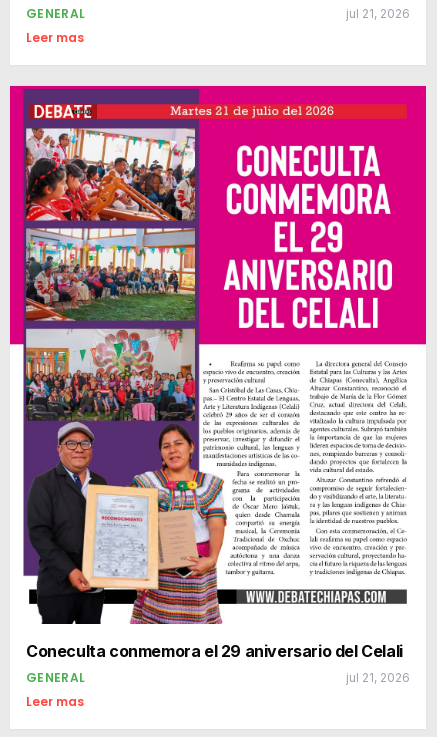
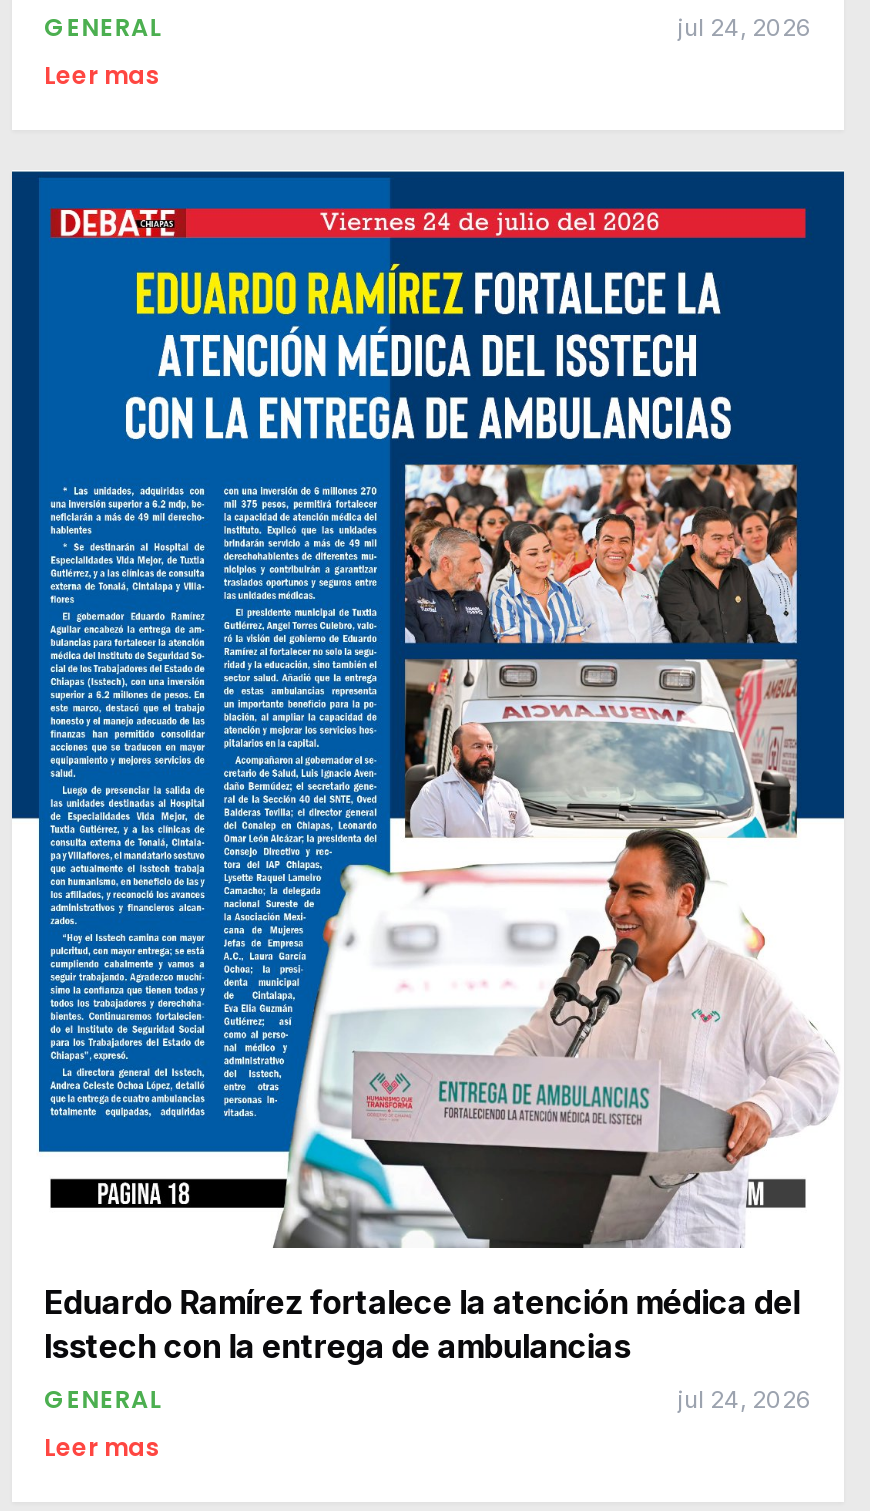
- jul 21, 2026
+ jul 24, 2026

- [image]
- Coneculta conmemora el 29 aniversario del Celali
+ [image]
+ Eduardo Ramírez fortalece la atención médica del
+ Isstech con la entrega de ambulancias

- jul 21, 2026
+ jul 24, 2026
